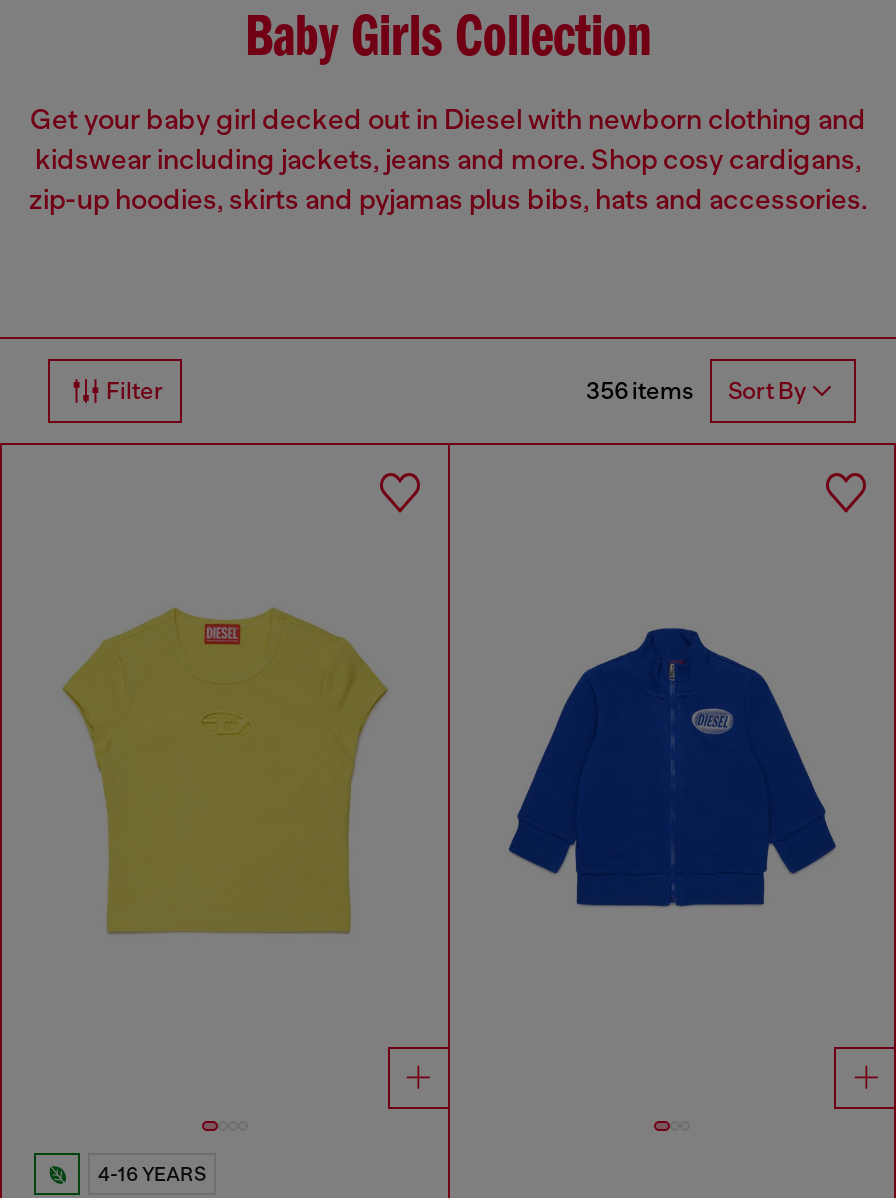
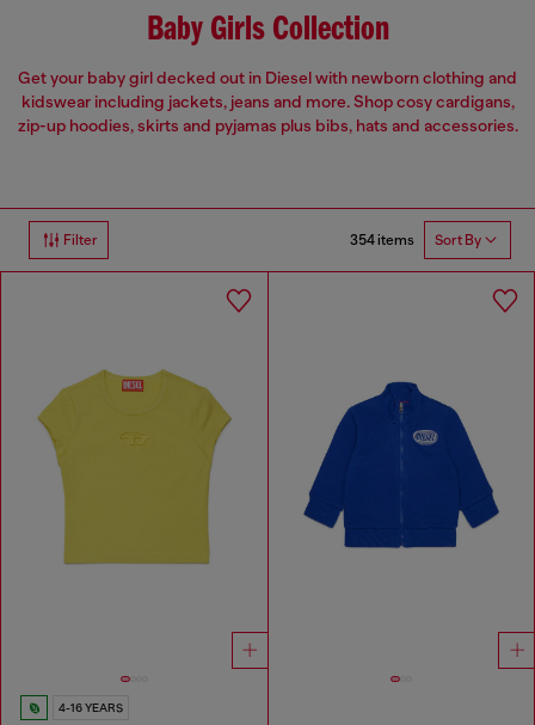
- 356 items Sort By
+ 354 items Sort By
